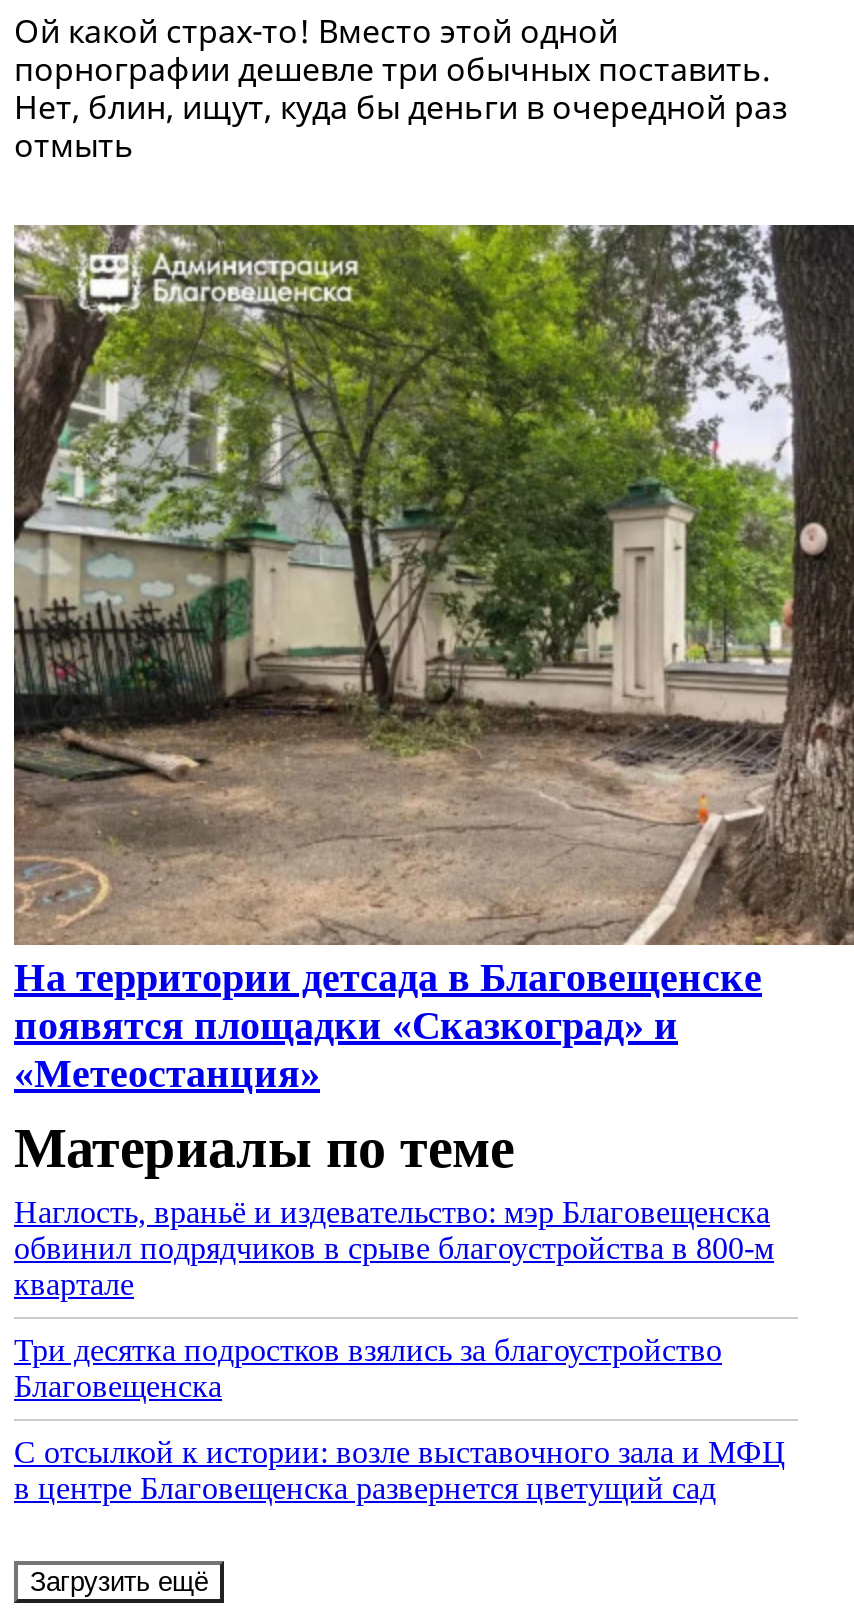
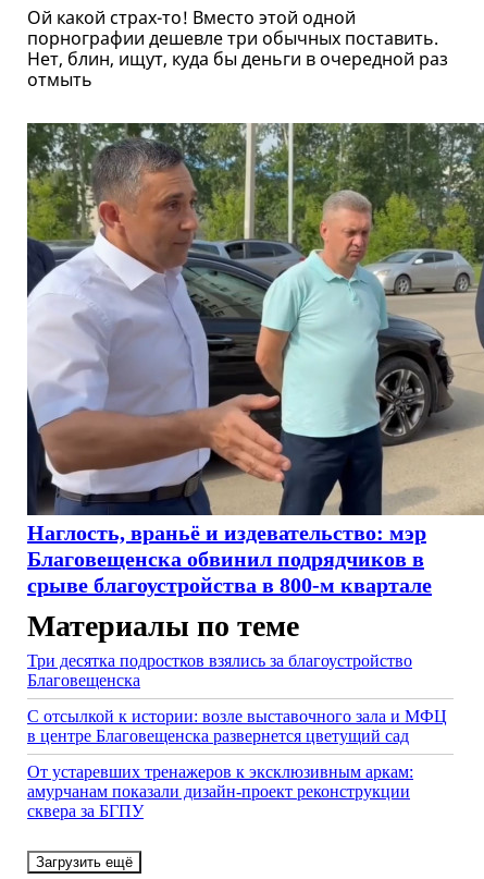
- [image]
- На территории детсада в Благовещенске
- появятся площадки «Сказкоград» и
- «Метеостанция»
+ [image]
+ Наглость, враньё и издевательство: мэр
+ Благовещенска обвинил подрядчиков в
+ срыве благоустройства в 800-м квартале

- Наглость, враньё и издевательство: мэр Благовещенска
- обвинил подрядчиков в срыве благоустройства в 800-м
- квартале

moved up: Три десятка подростков взялись за благоустройство | Благовещенска | С отсылкой к истории: возле выставочного зала и МФЦ | в центре Благовещенска развернется цветущий сад

+ От устаревших тренажеров к эксклюзивным аркам:
+ амурчанам показали дизайн-проект реконструкции
+ сквера за БГПУ
